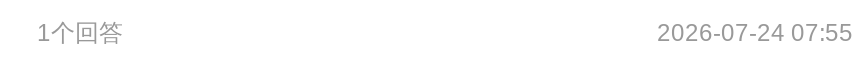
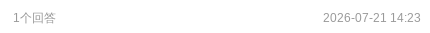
- 2026-07-24 07:55
+ 2026-07-21 14:23
